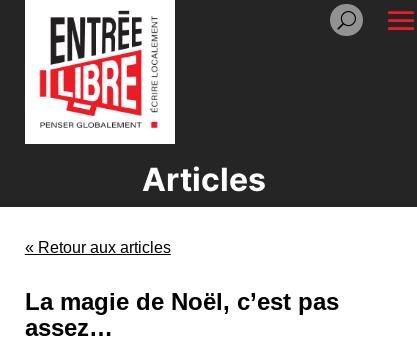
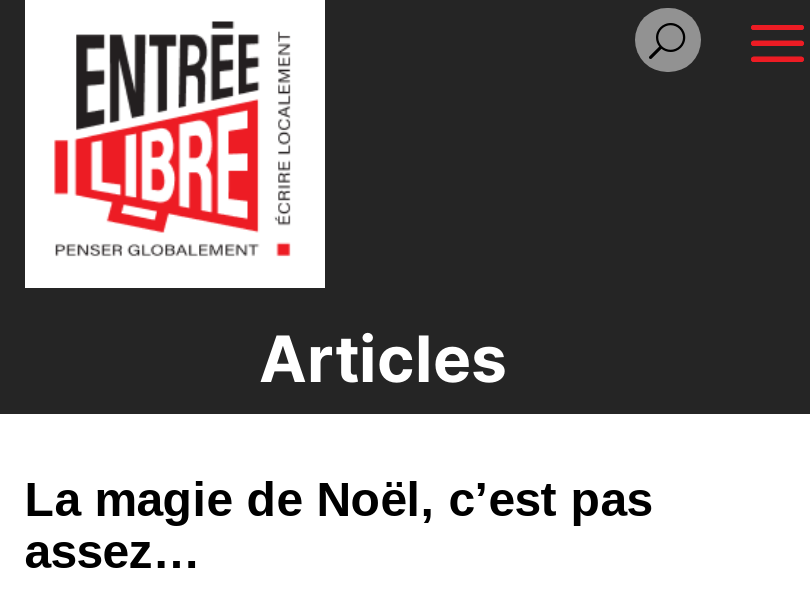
- « Retour aux articles
